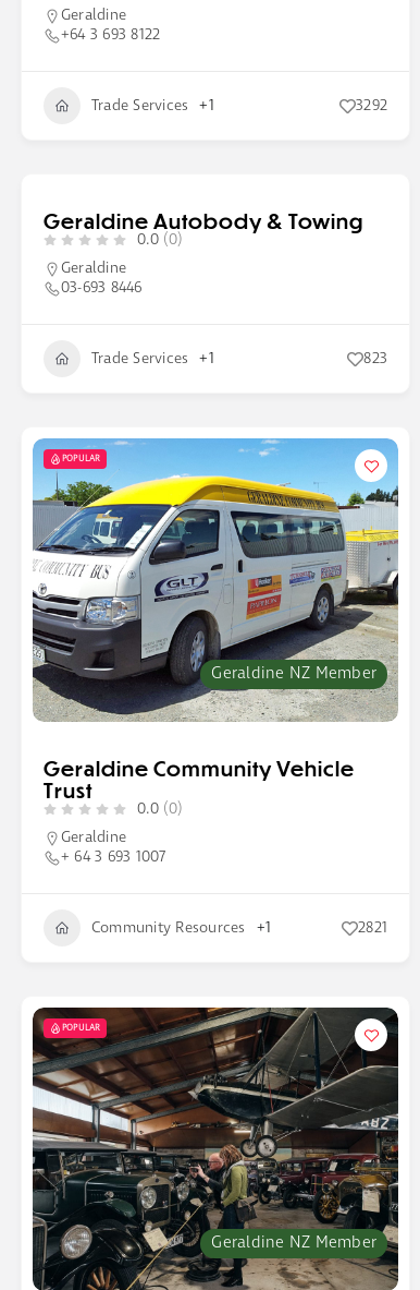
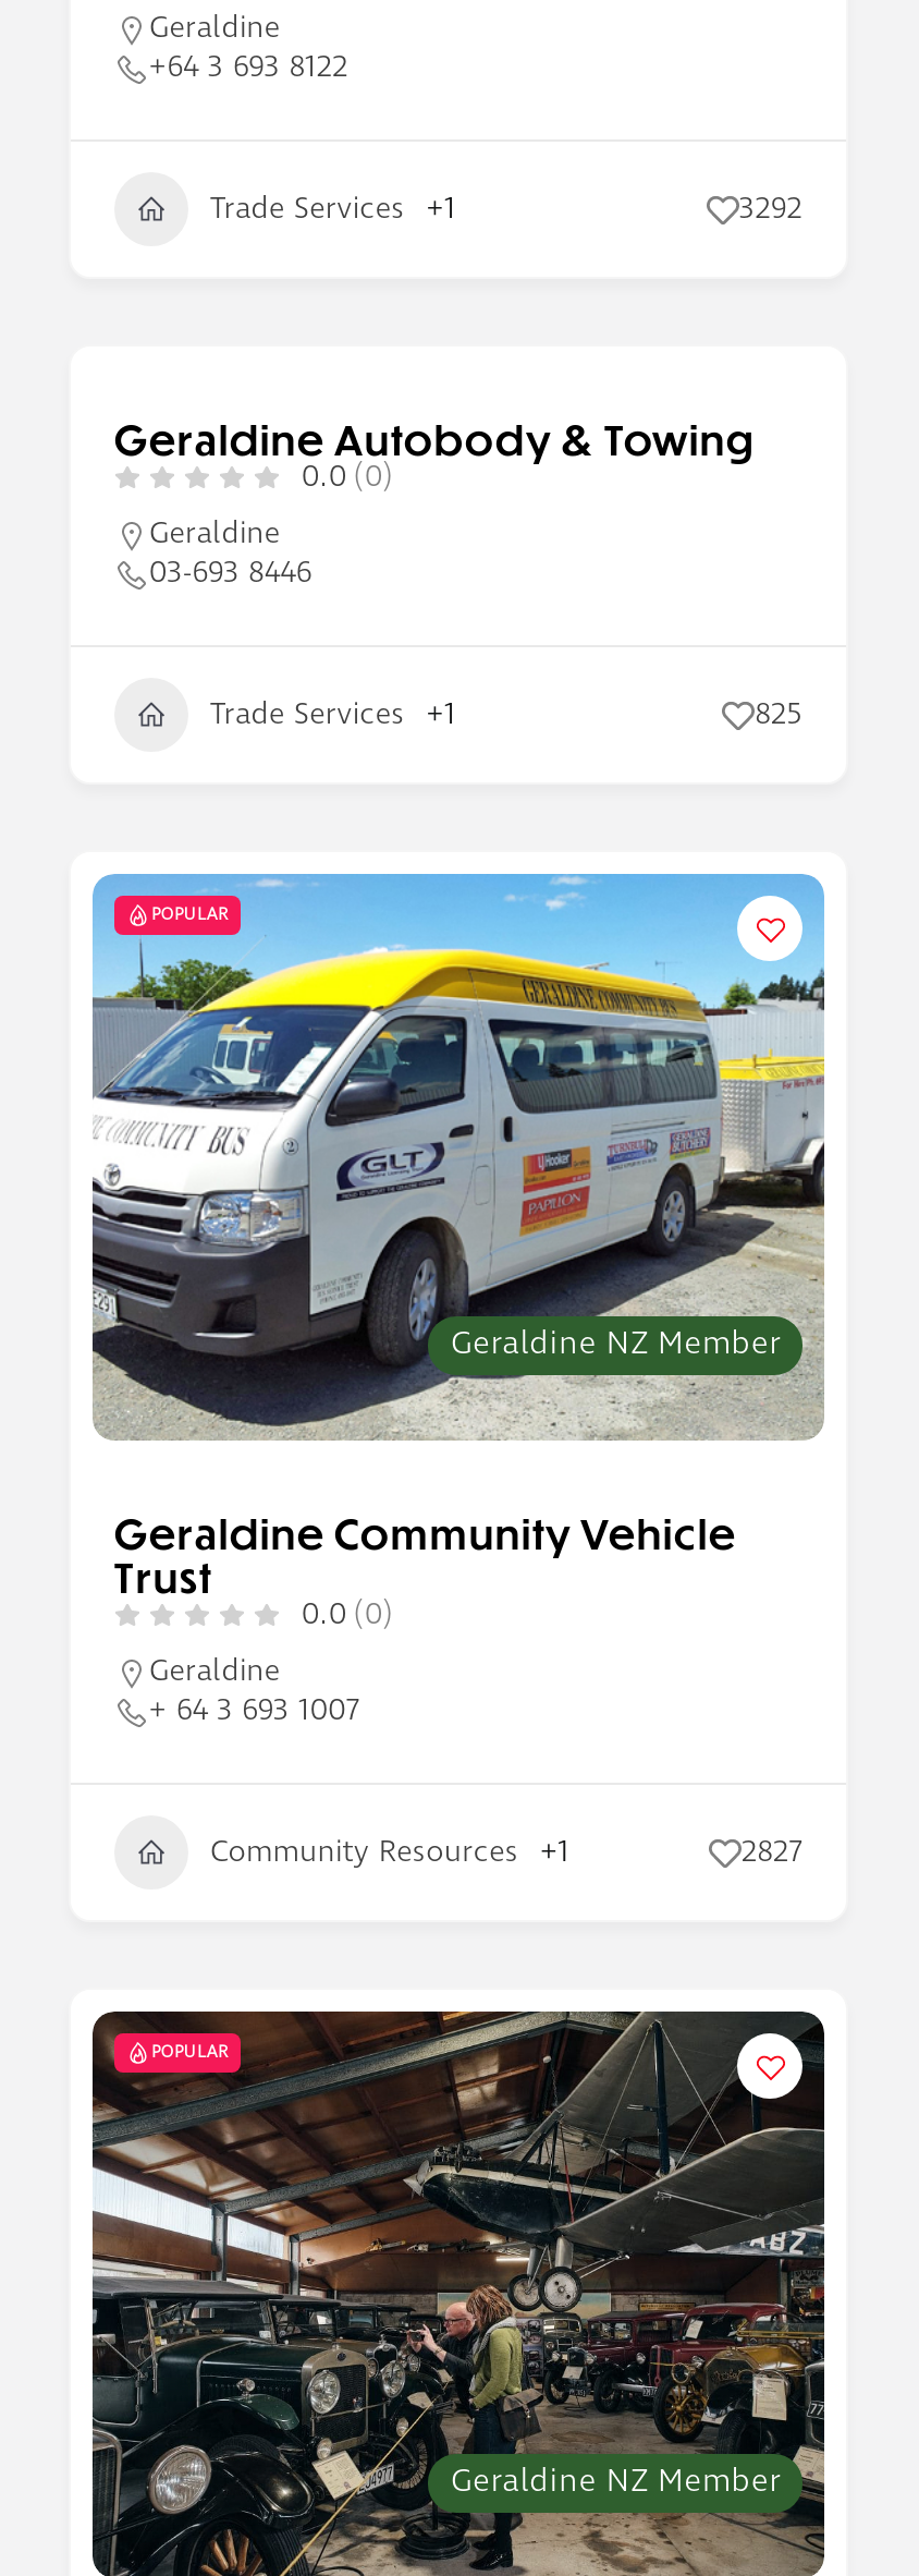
- 823
+ 825

- 2821
+ 2827
